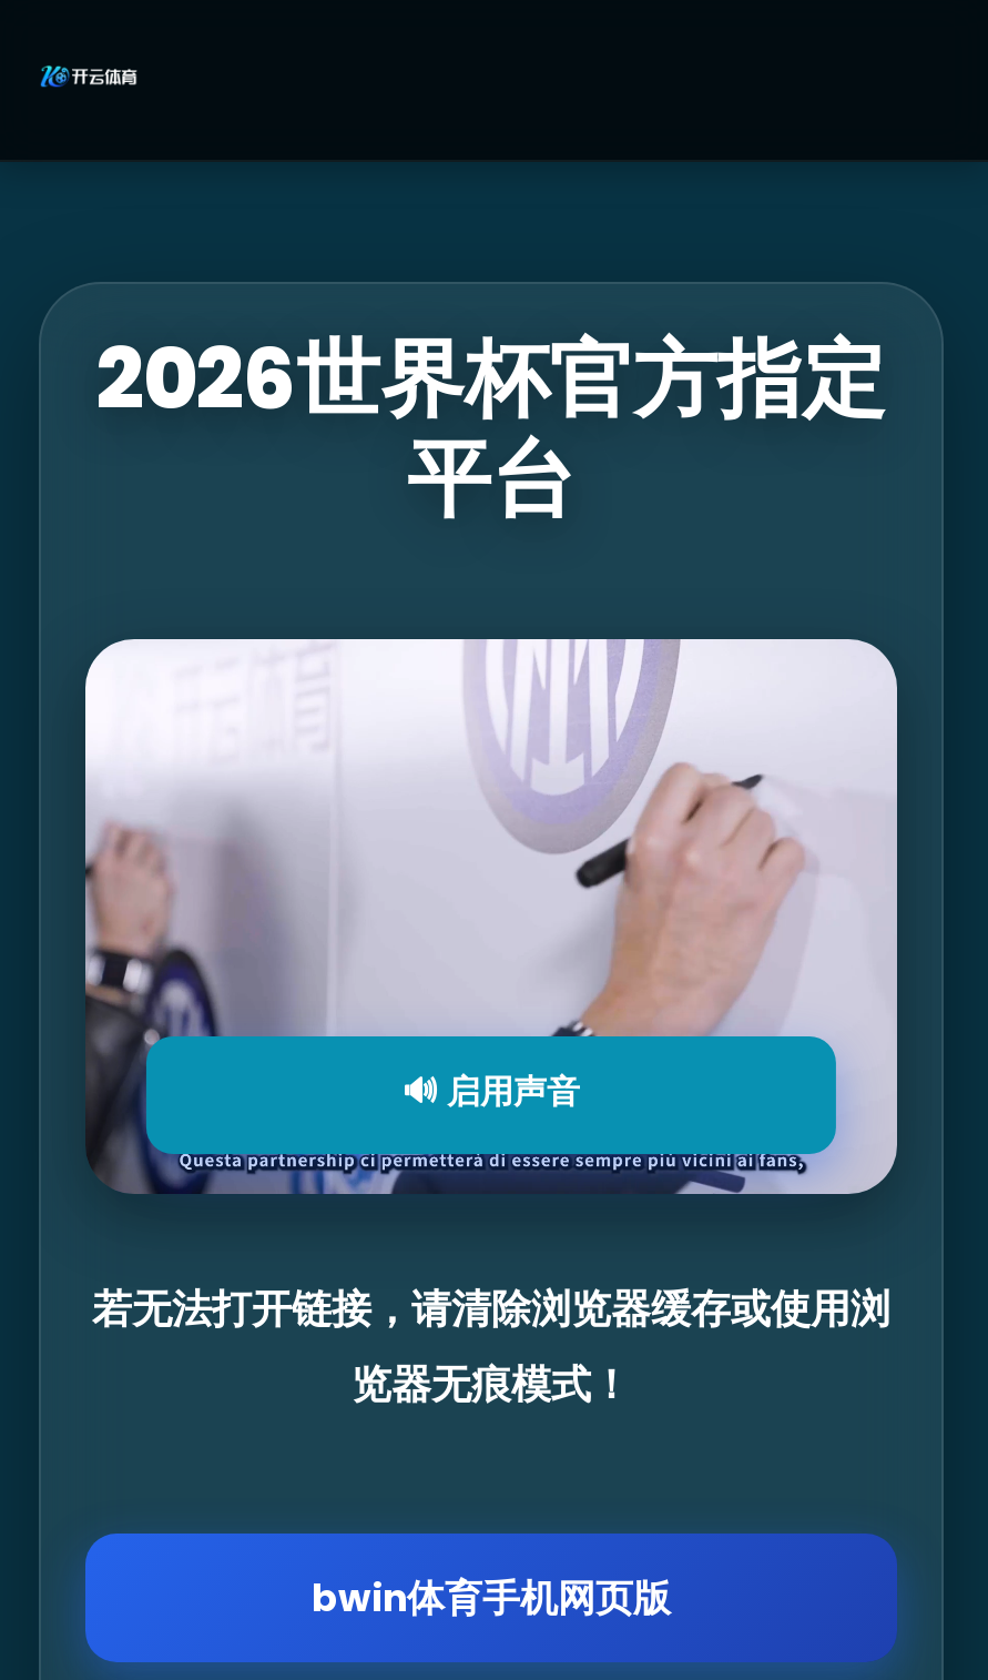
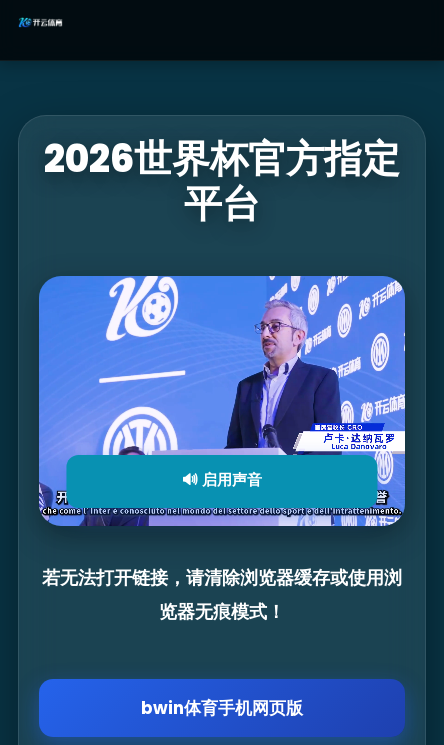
- [image]
+ [image]
